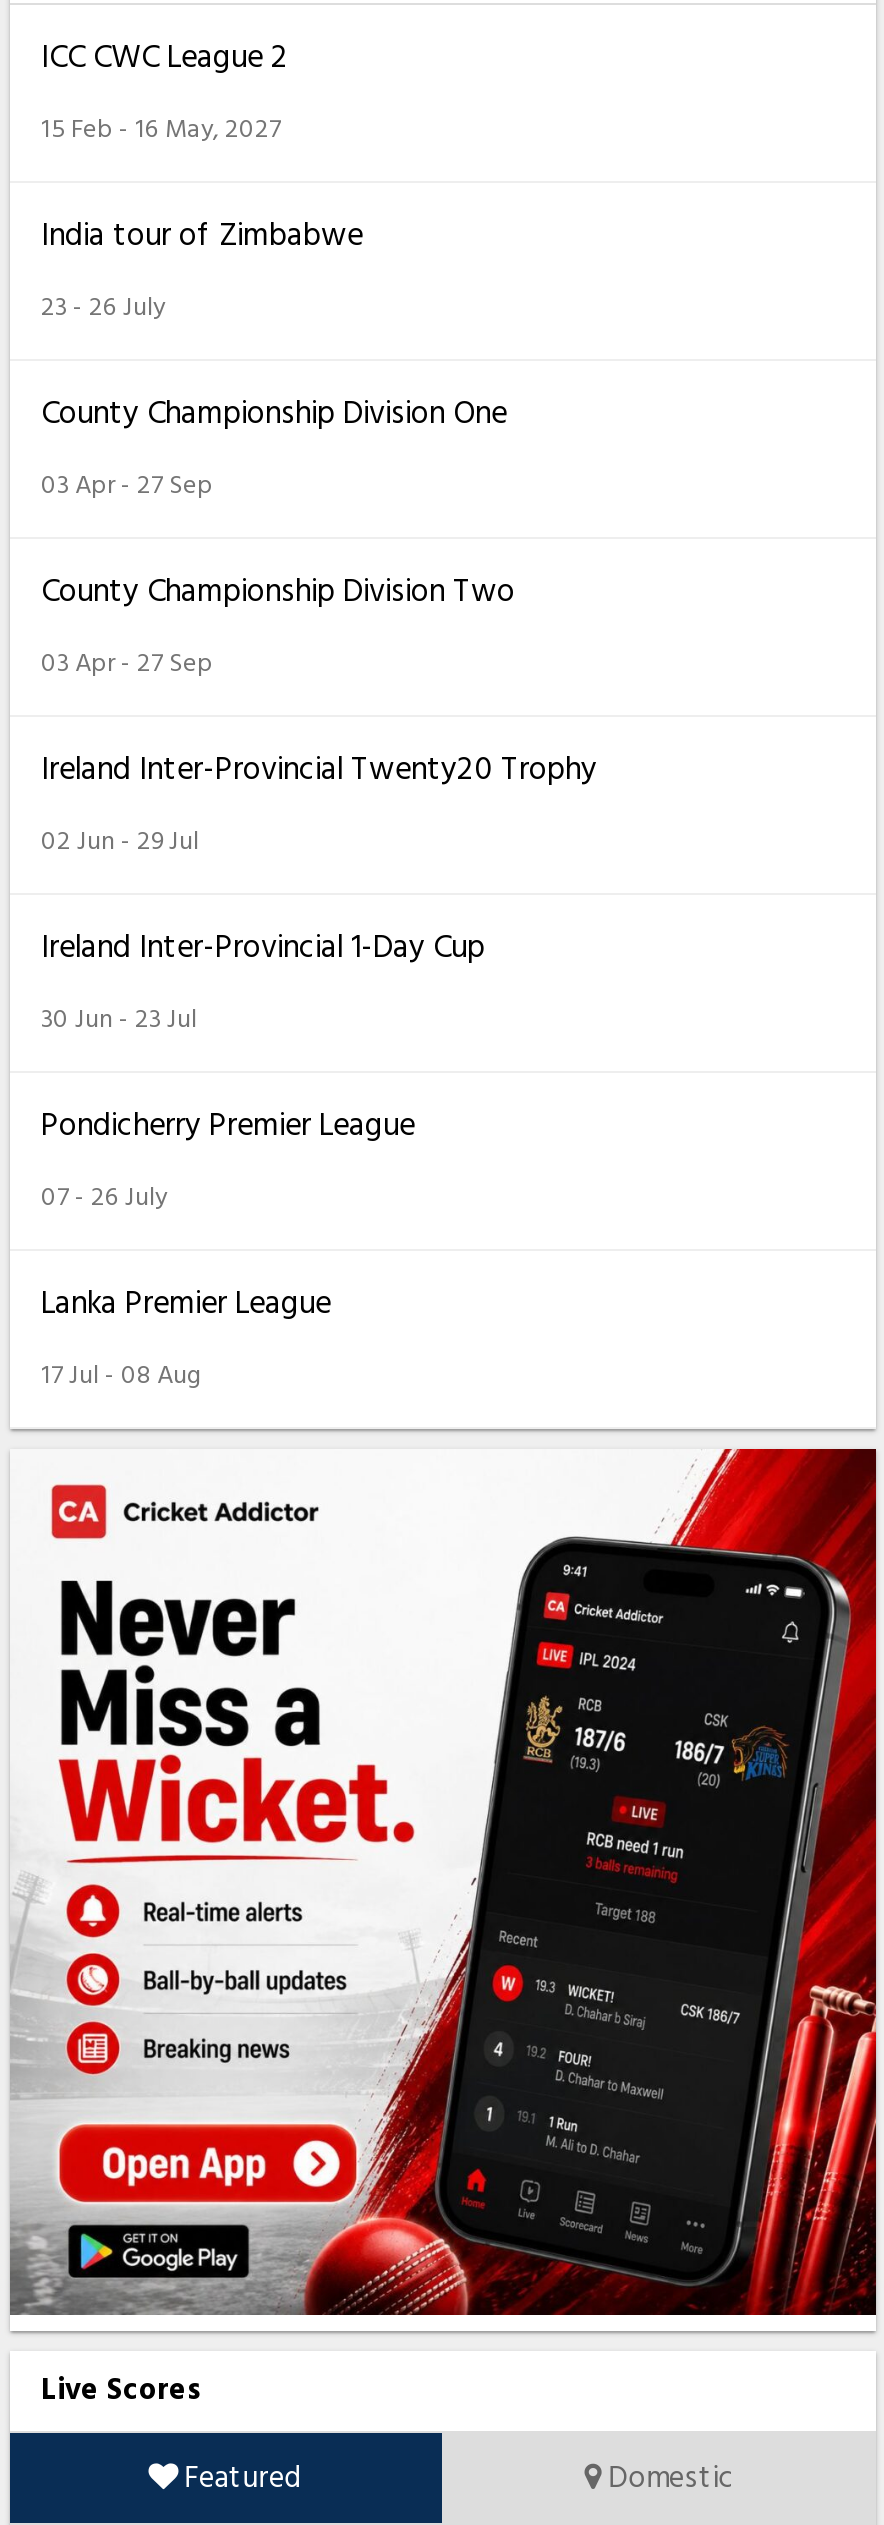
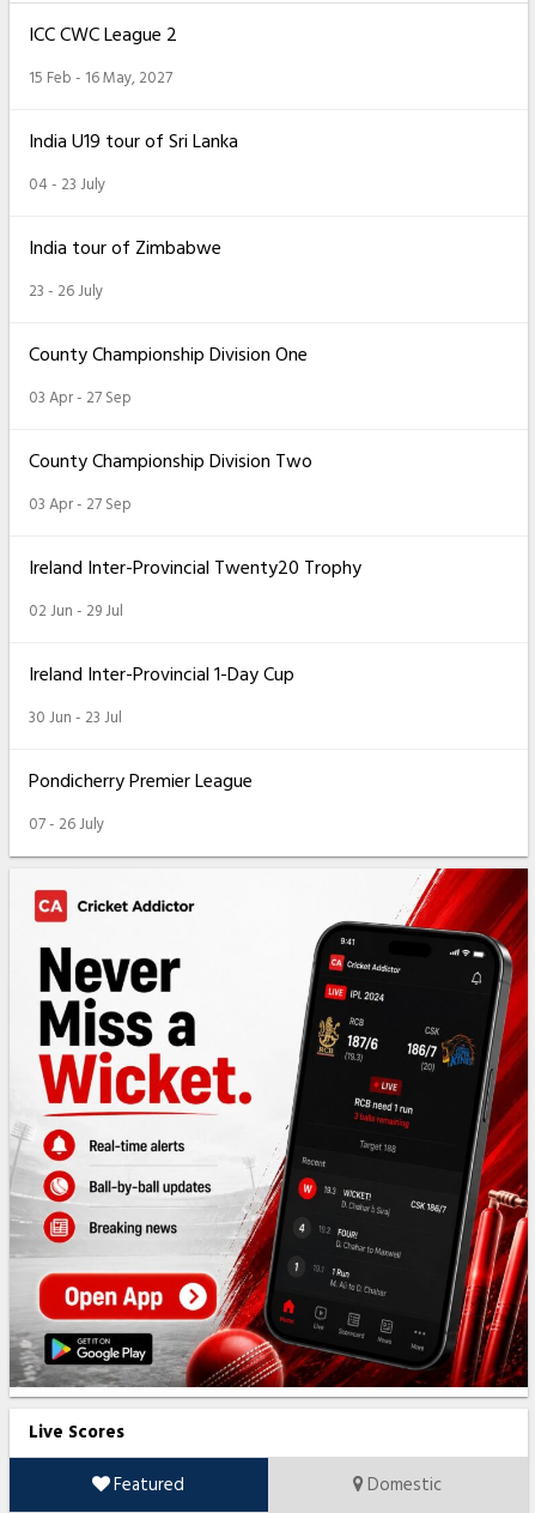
+ India U19 tour of Sri Lanka
+ 04 - 23 July

moved down: India tour of Zimbabwe | 23 - 26 July | County Championship Division One | ... | Pondicherry Premier League | 07 - 26 July

- Lanka Premier League
- 17 Jul - 08 Aug
